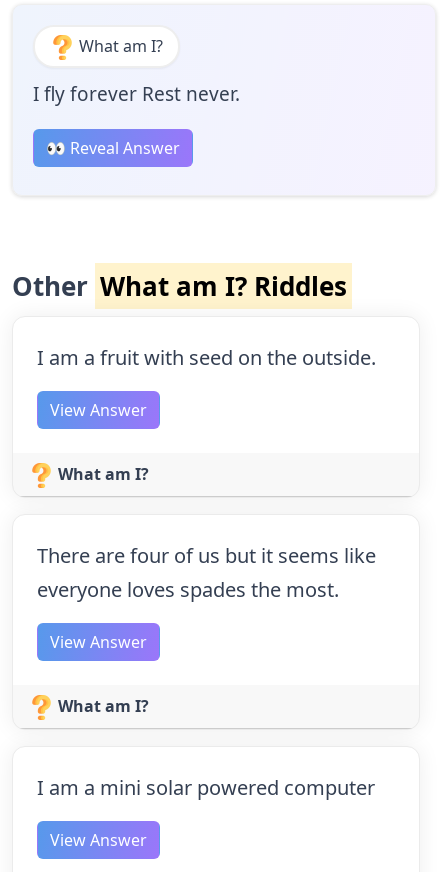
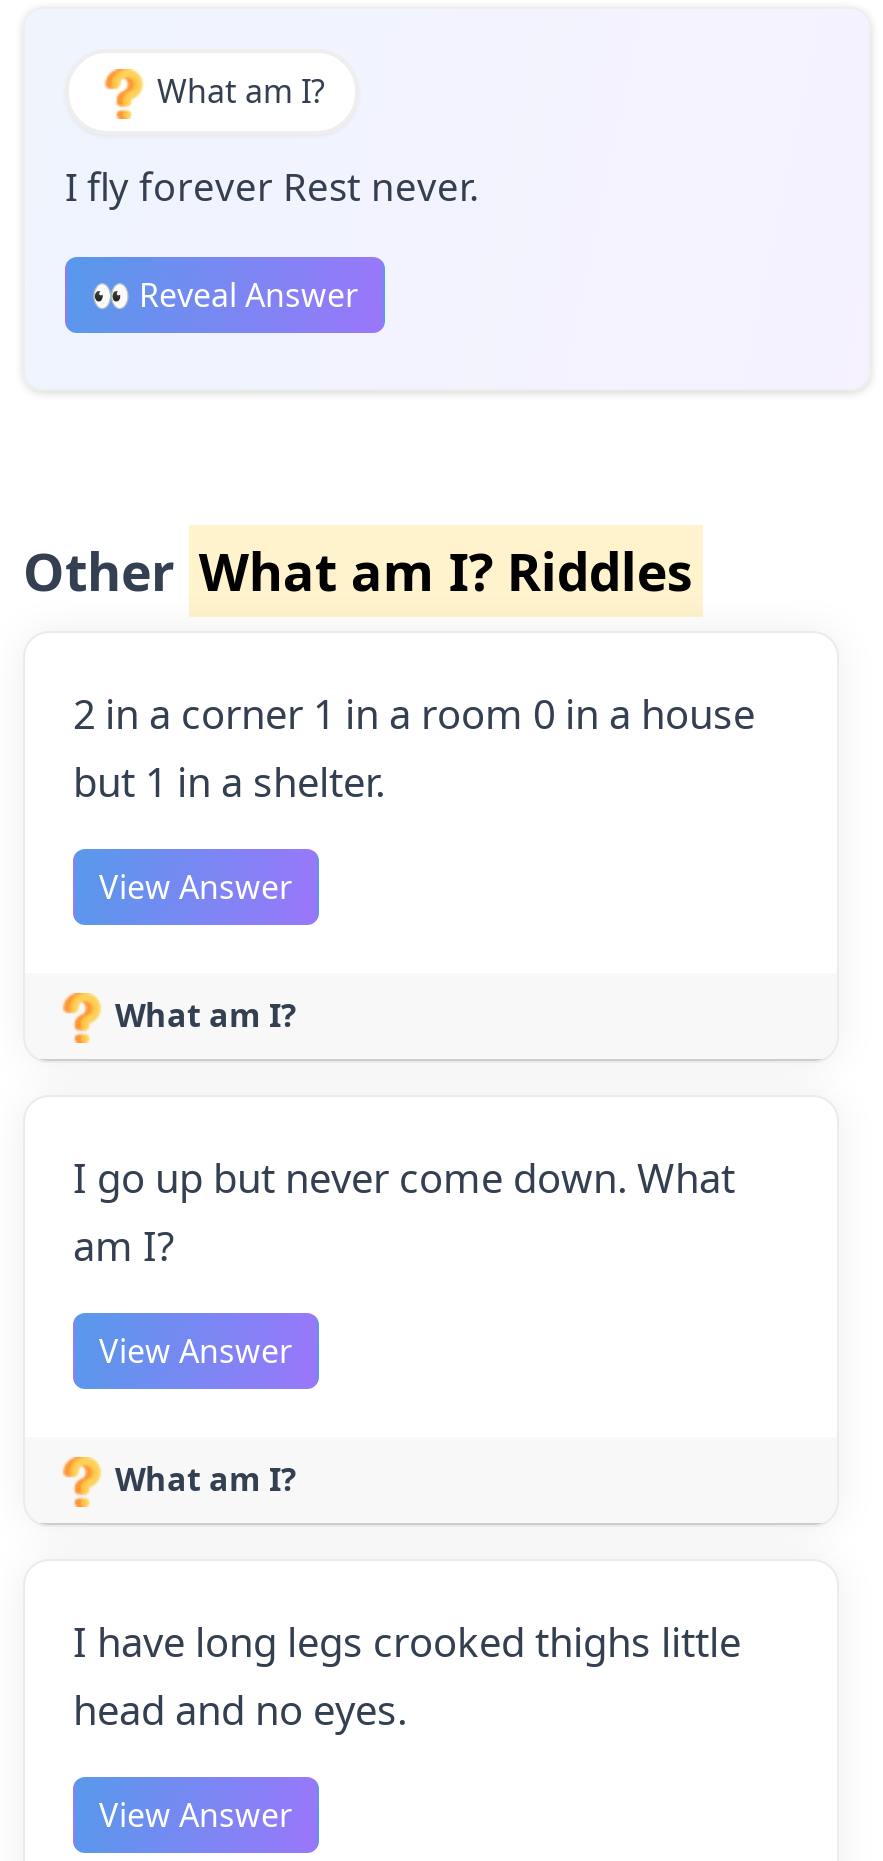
- I am a fruit with seed on the outside.
+ 2 in a corner 1 in a room 0 in a house
+ but 1 in a shelter.

- There are four of us but it seems like
- everyone loves spades the most.
+ I go up but never come down. What
+ am I?

- I am a mini solar powered computer
+ I have long legs crooked thighs little
+ head and no eyes.
